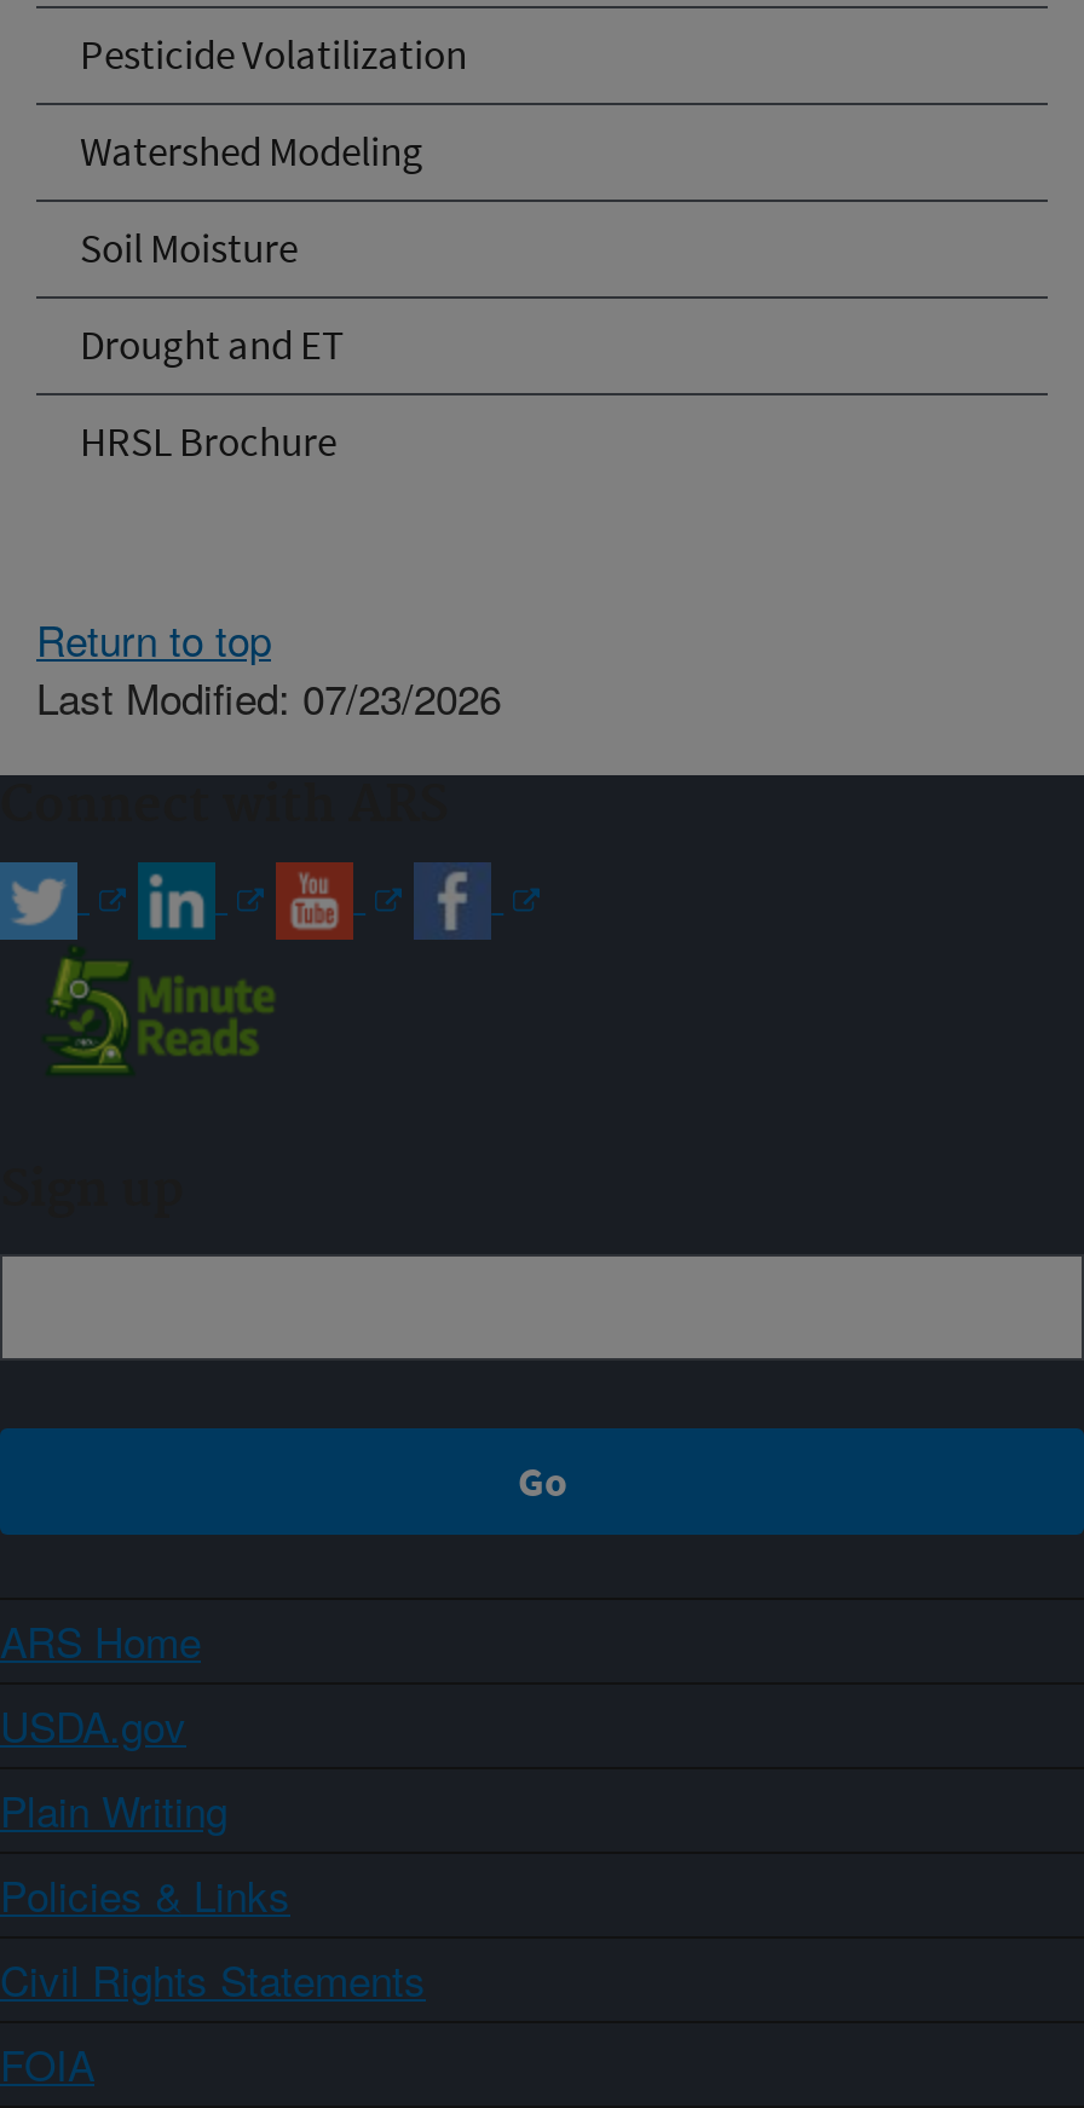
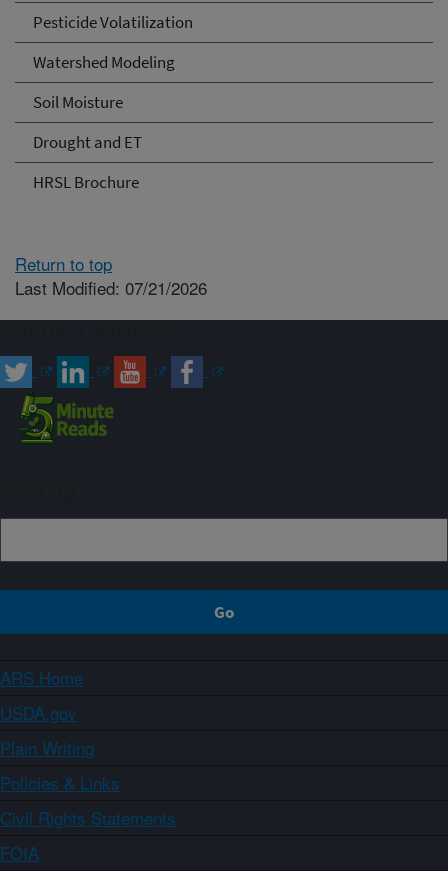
- Last Modified: 07/23/2026
+ Last Modified: 07/21/2026
